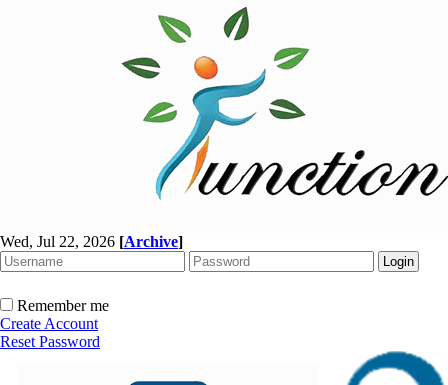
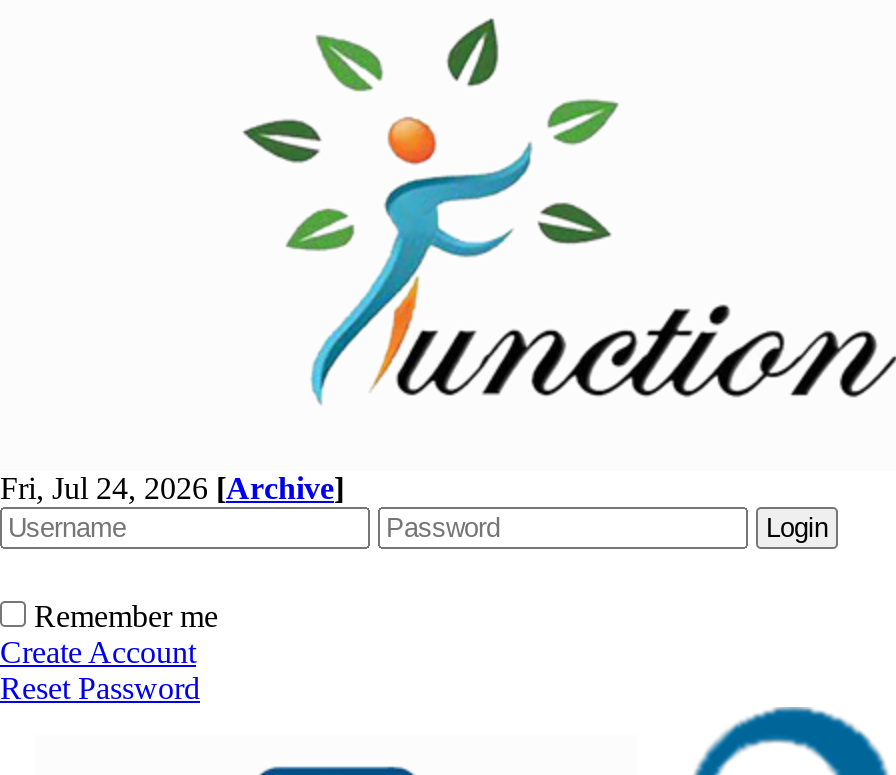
- Wed, Jul 22, 2026 [Archive]
+ Fri, Jul 24, 2026 [Archive]
